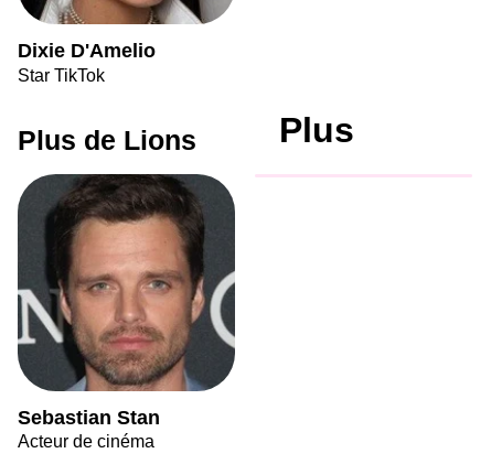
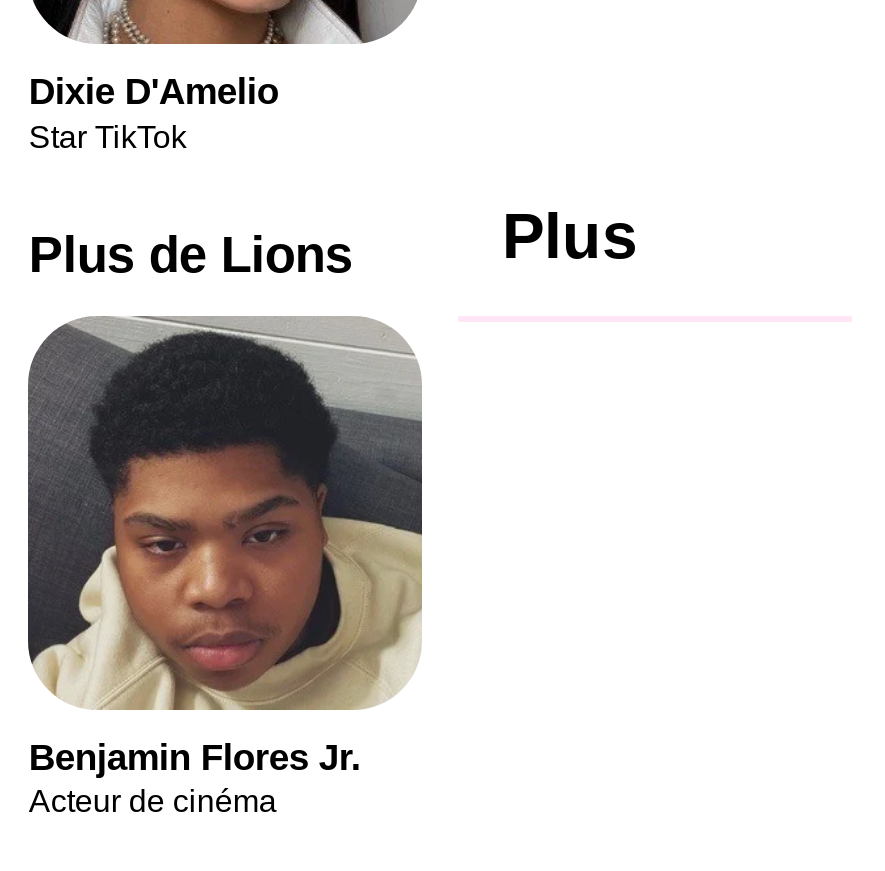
- [image]
- Sebastian Stan
+ [image]
+ Benjamin Flores Jr.
